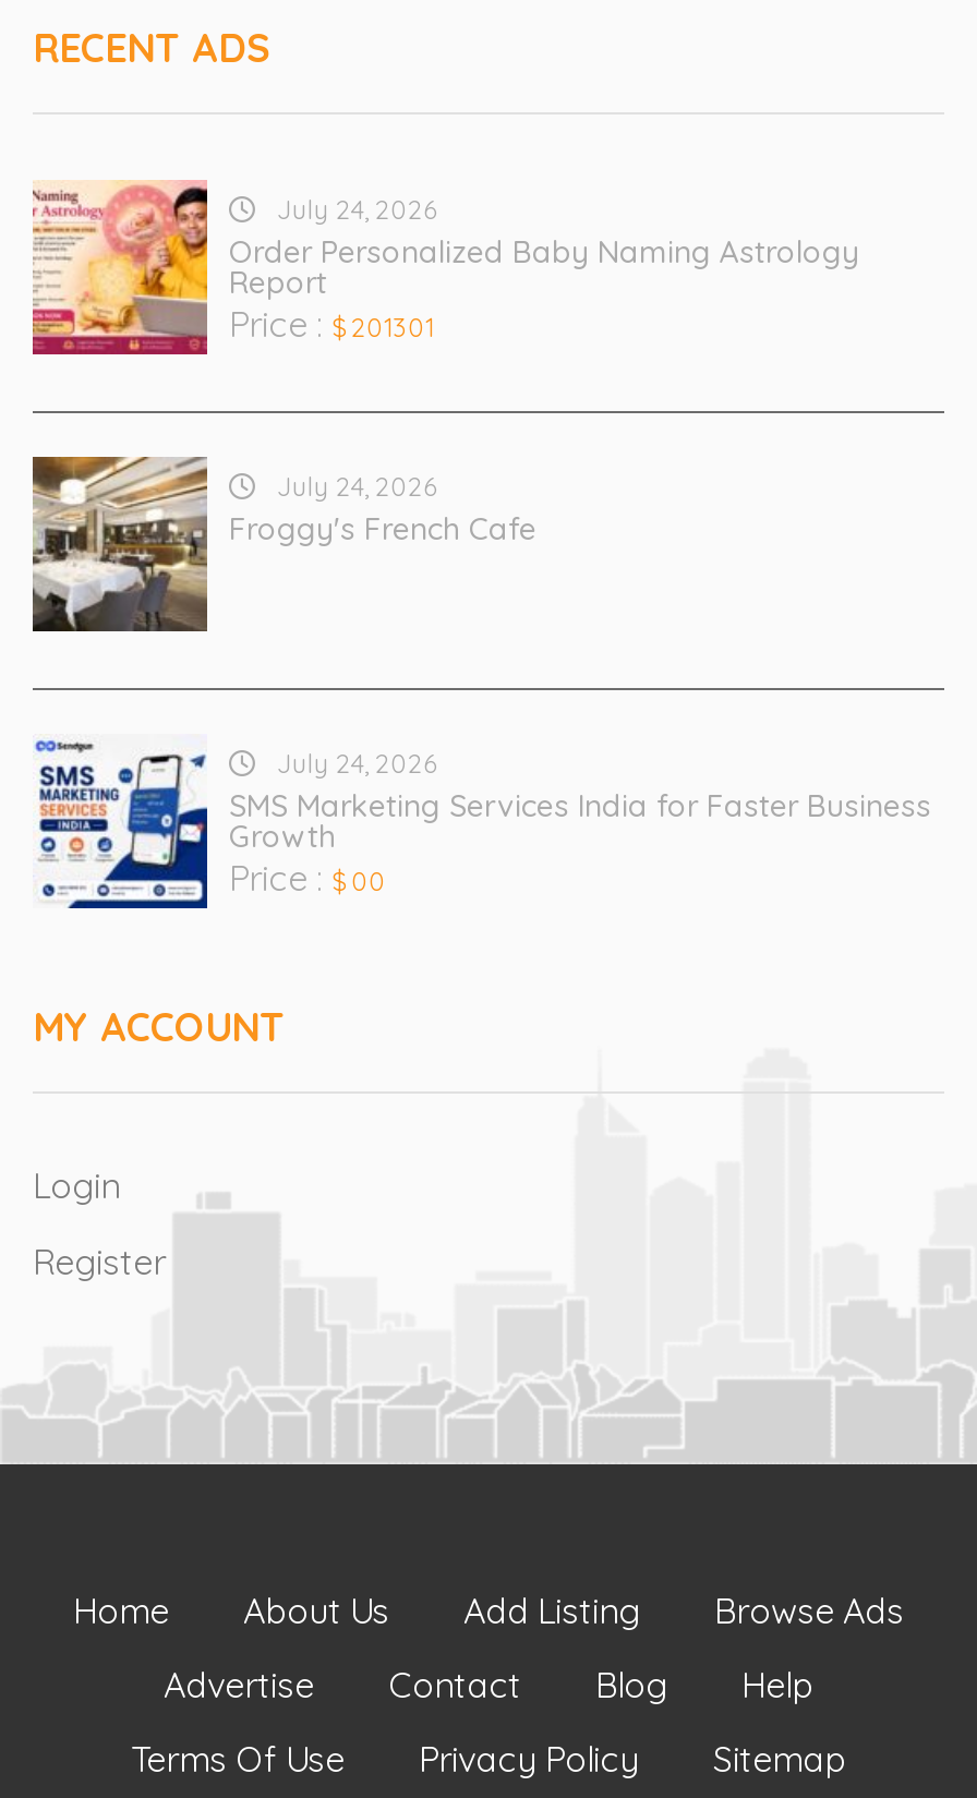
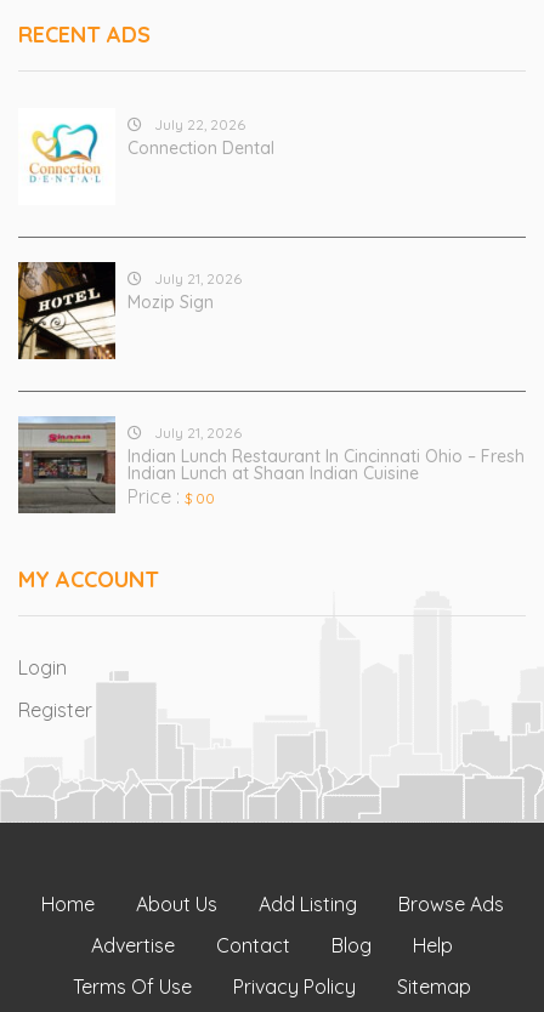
- [image]
- July 24, 2026
- Order Personalized Baby Naming Astrology
- Report
- Price : $ 201301
+ [image]
+ July 22, 2026
+ Connection Dental

- [image]
- July 24, 2026
- Froggy's French Cafe
+ [image]
+ July 21, 2026
+ Mozip Sign

- [image]
- July 24, 2026
- SMS Marketing Services India for Faster Business
- Growth
+ [image]
+ July 21, 2026
+ Indian Lunch Restaurant In Cincinnati Ohio – Fresh
+ Indian Lunch at Shaan Indian Cuisine
